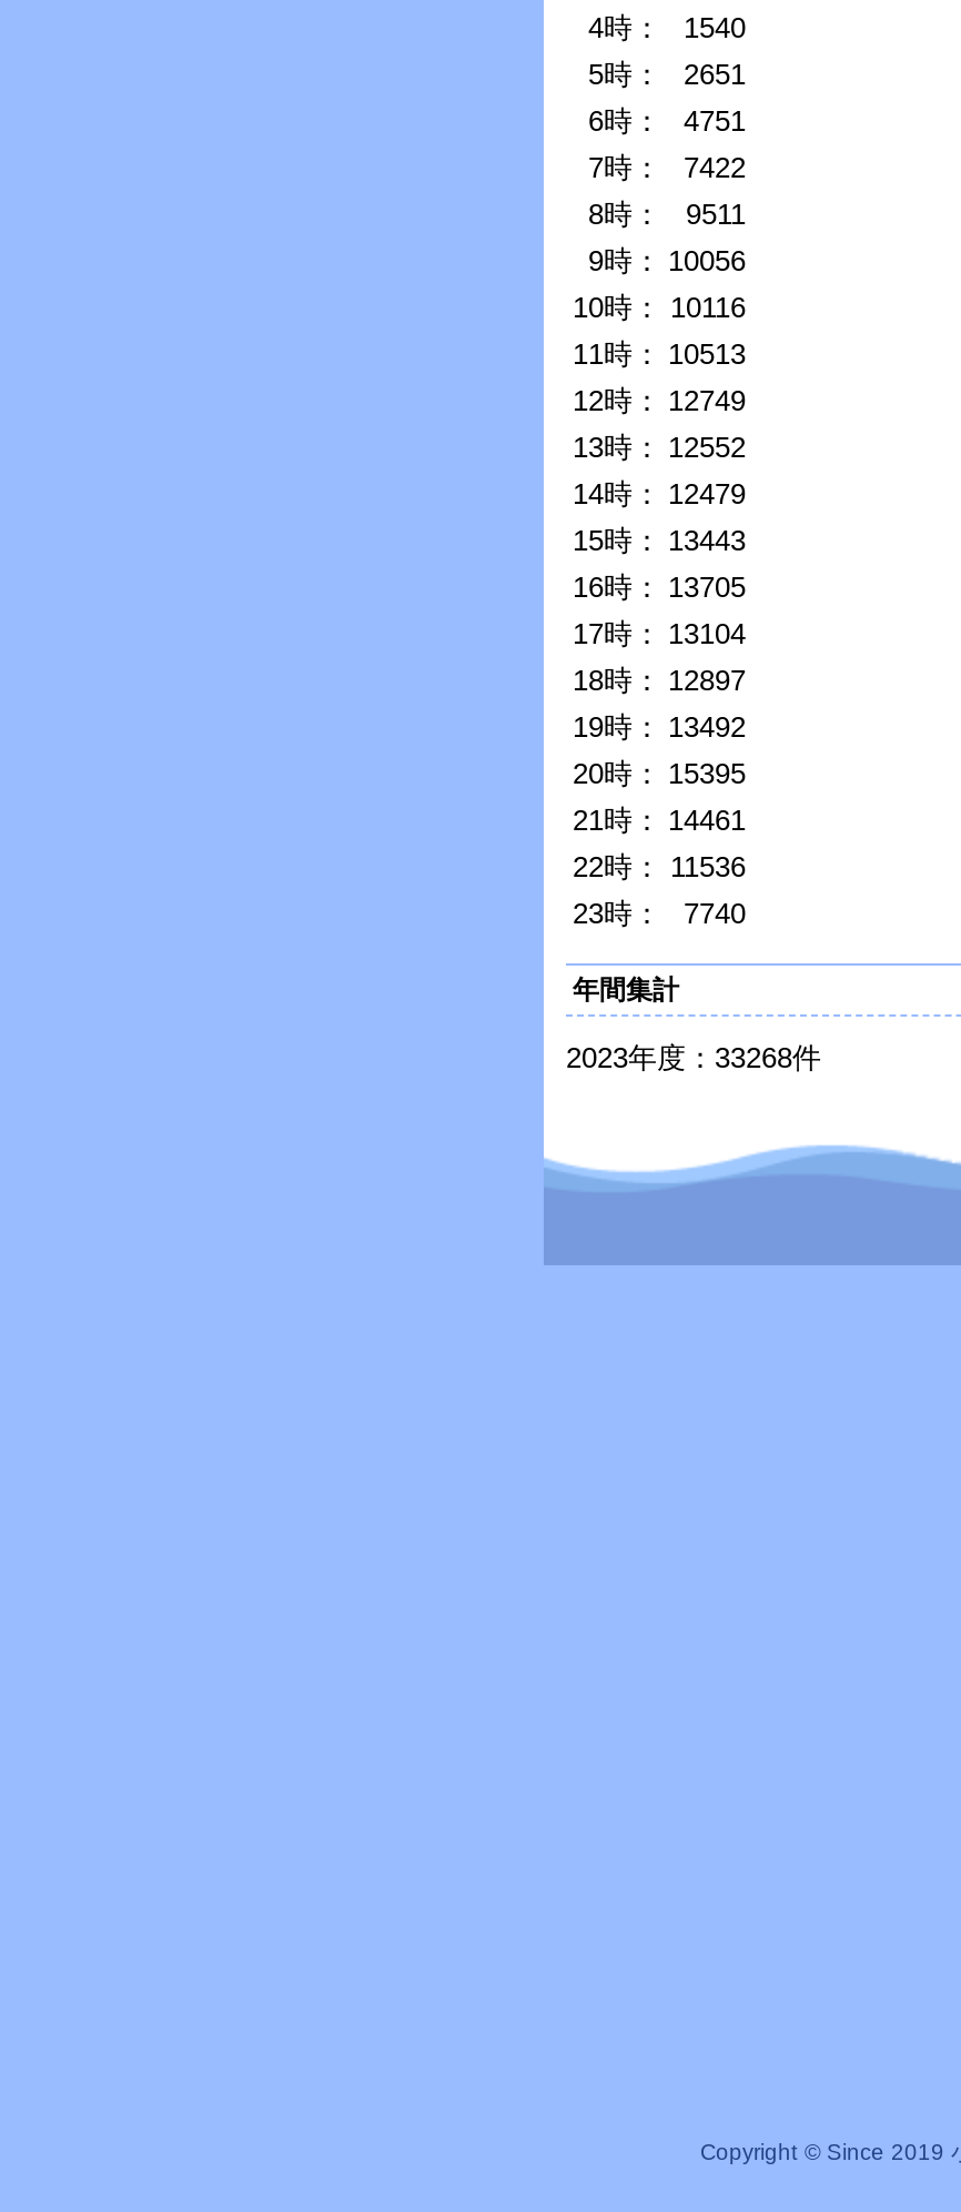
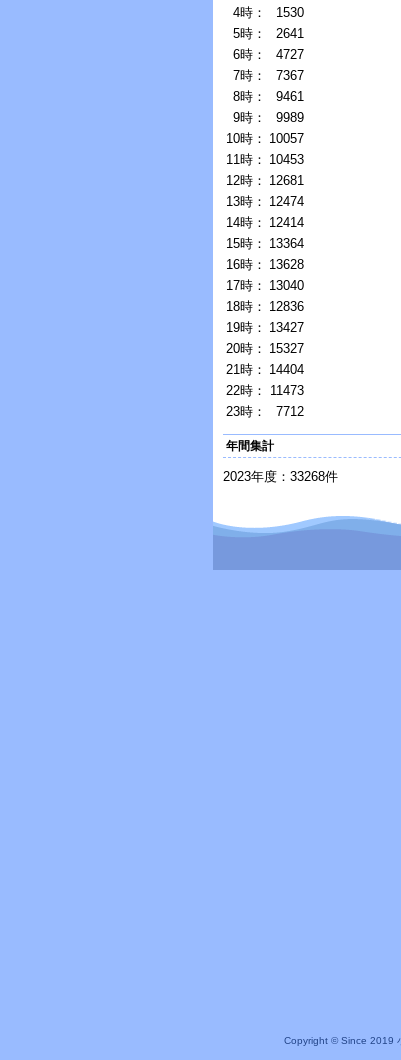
- 4時： 1540
+ 4時： 1530

- 5時： 2651
+ 5時： 2641

- 6時： 4751
+ 6時： 4727

- 7時： 7422
+ 7時： 7367

- 9511
- 9時： 10056
- 10時： 10116
- 11時： 10513
- 12時： 12749
- 13時： 12552
- 14時： 12479
- 15時： 13443
- 16時： 13705
- 17時： 13104
- 18時： 12897
- 19時： 13492
- 20時： 15395
- 21時： 14461
- 22時： 11536
+ 9461
+ 9時：
+ 9989
+ 10時： 10057
+ 11時： 10453
+ 12時： 12681
+ 13時： 12474
+ 14時： 12414
+ 15時： 13364
+ 16時： 13628
+ 17時： 13040
+ 18時： 12836
+ 19時： 13427
+ 20時： 15327
+ 21時： 14404
+ 22時： 11473

- 23時： 7740
+ 23時： 7712
